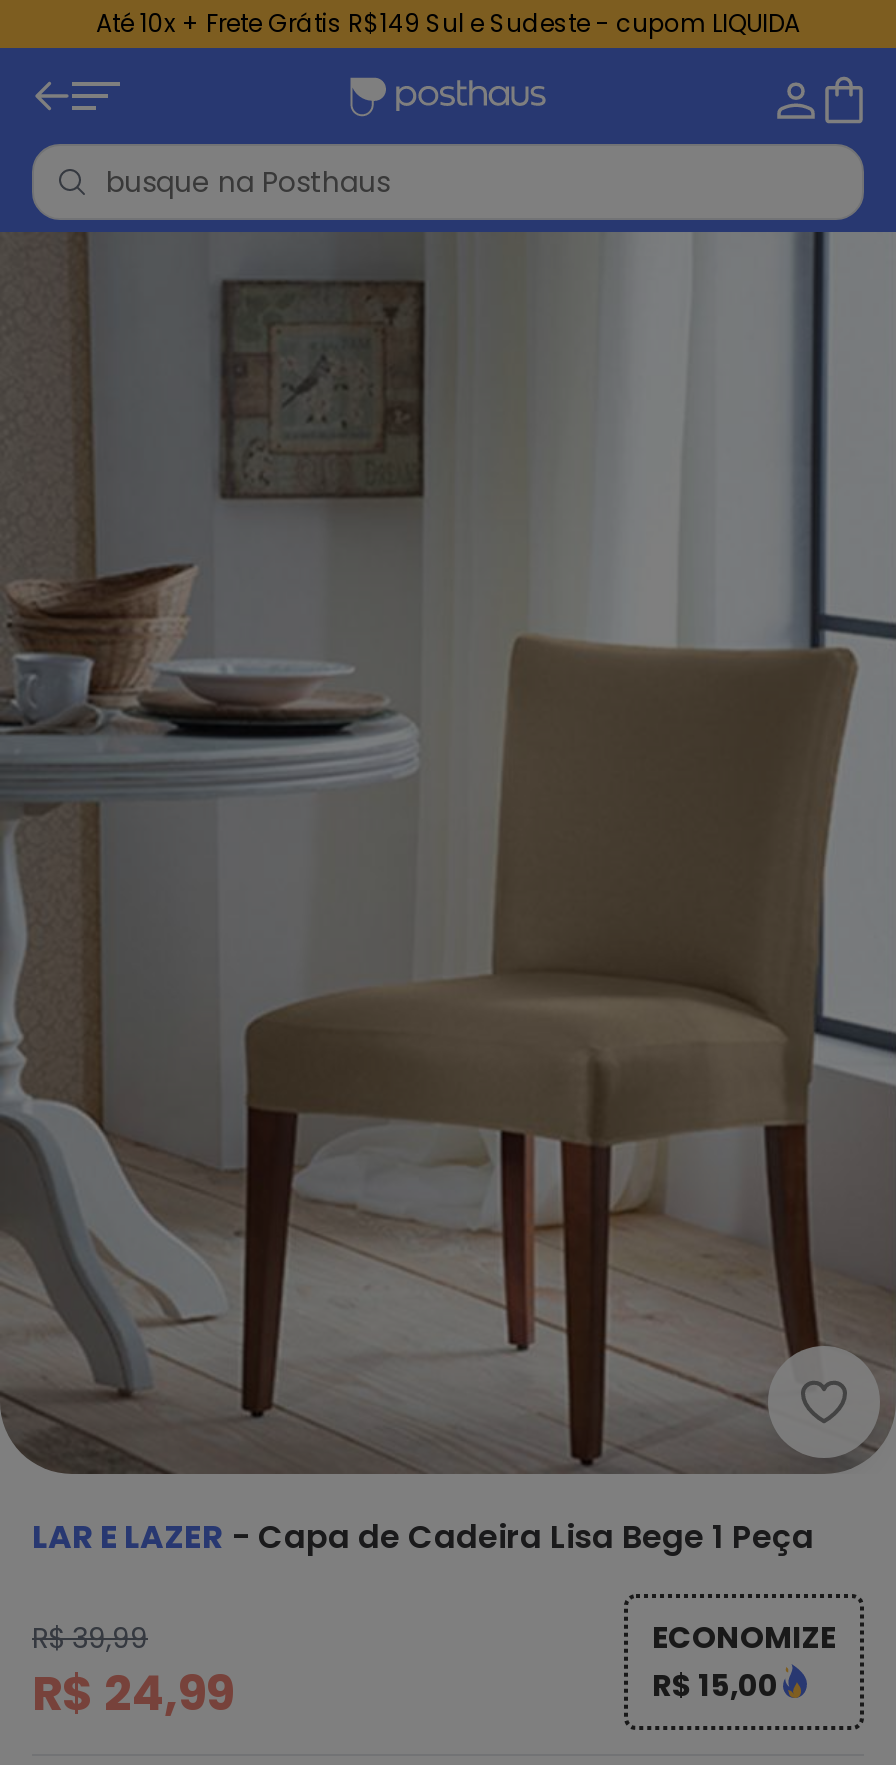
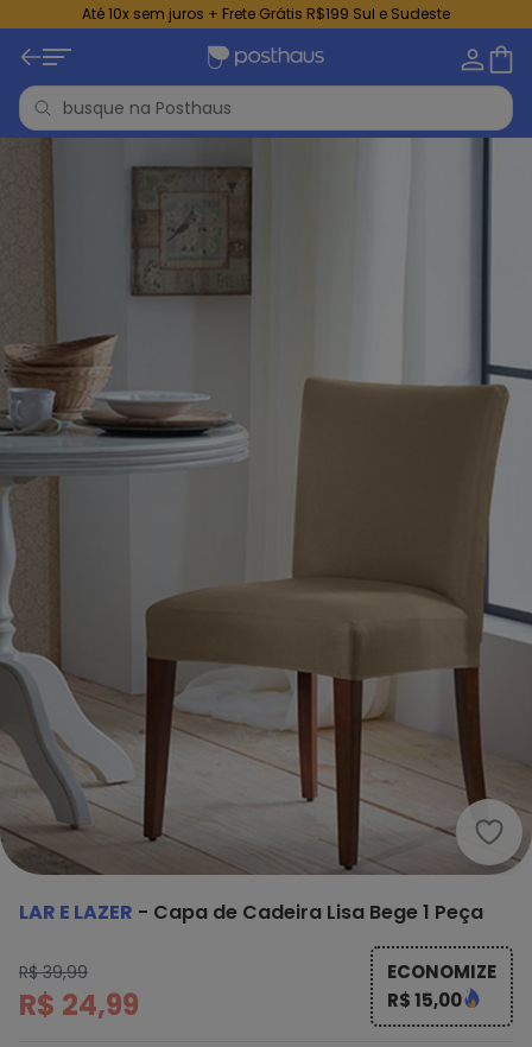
- Até 10x + Frete Grátis R$149 Sul e Sudeste - cupom LIQUIDA
+ Até 10x sem juros + Frete Grátis R$199 Sul e Sudeste
